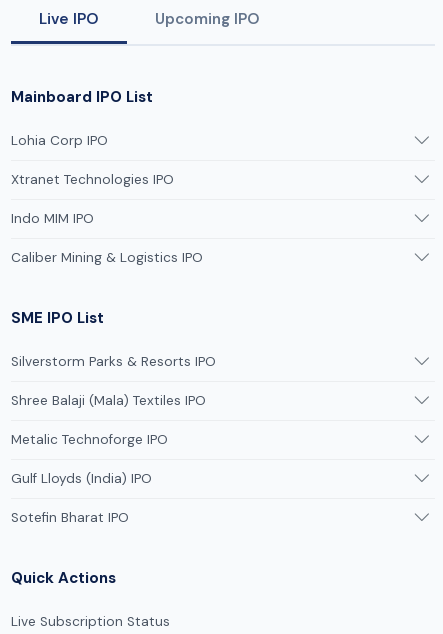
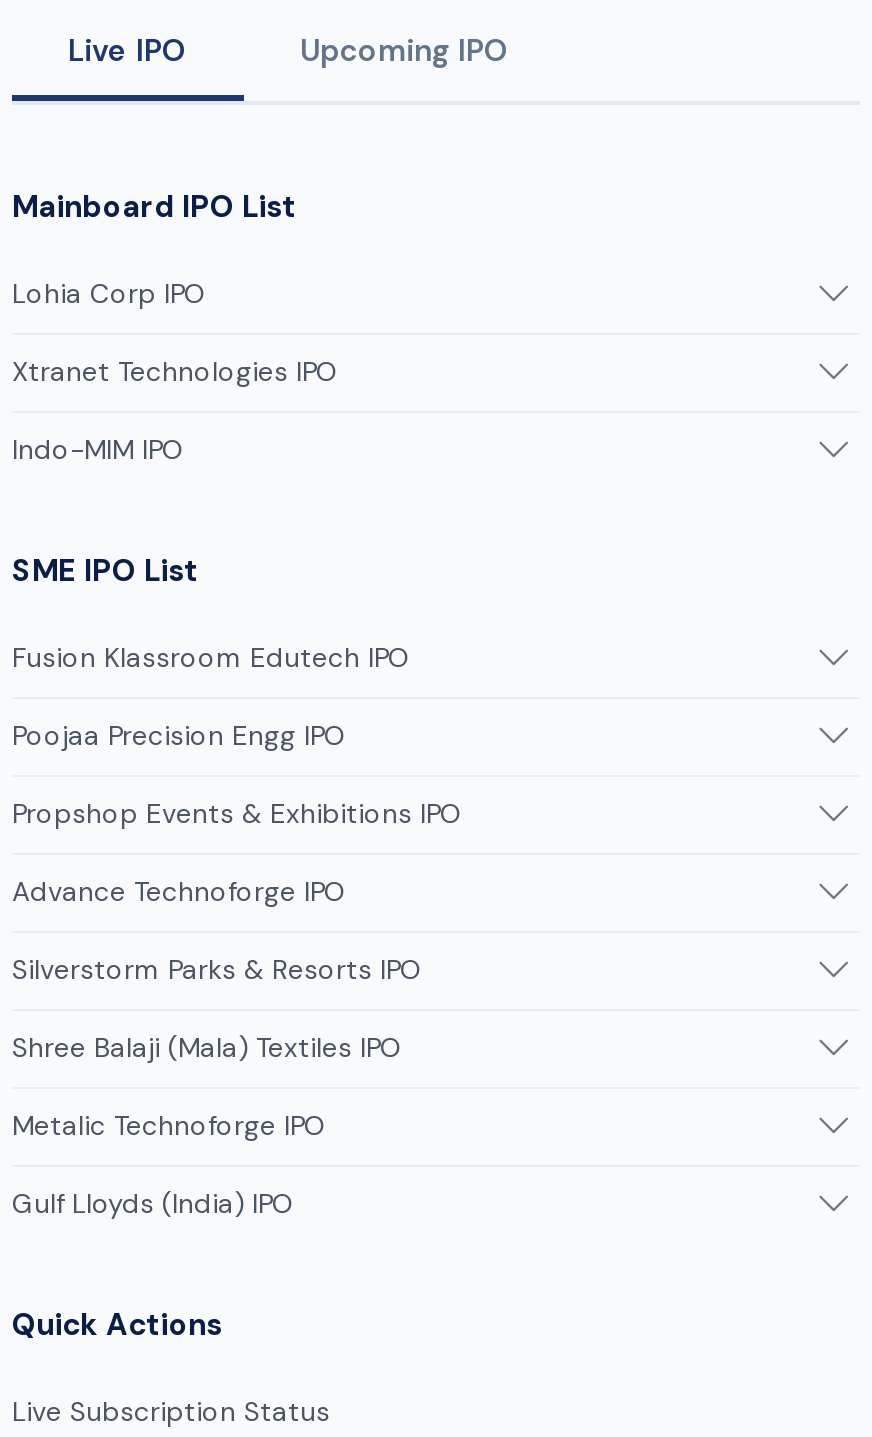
- Indo MIM IPO
- Caliber Mining & Logistics IPO
+ Indo-MIM IPO

moved up: SME IPO List

+ Fusion Klassroom Edutech IPO
+ Poojaa Precision Engg IPO
+ Propshop Events & Exhibitions IPO
+ Advance Technoforge IPO

moved down: Silverstorm Parks & Resorts IPO | Shree Balaji (Mala) Textiles IPO | Metalic Technoforge IPO | Gulf Lloyds (India) IPO

- Sotefin Bharat IPO
